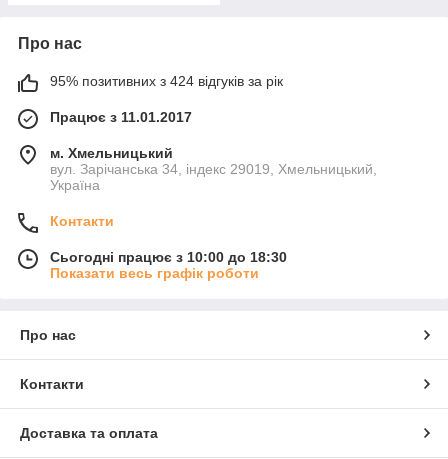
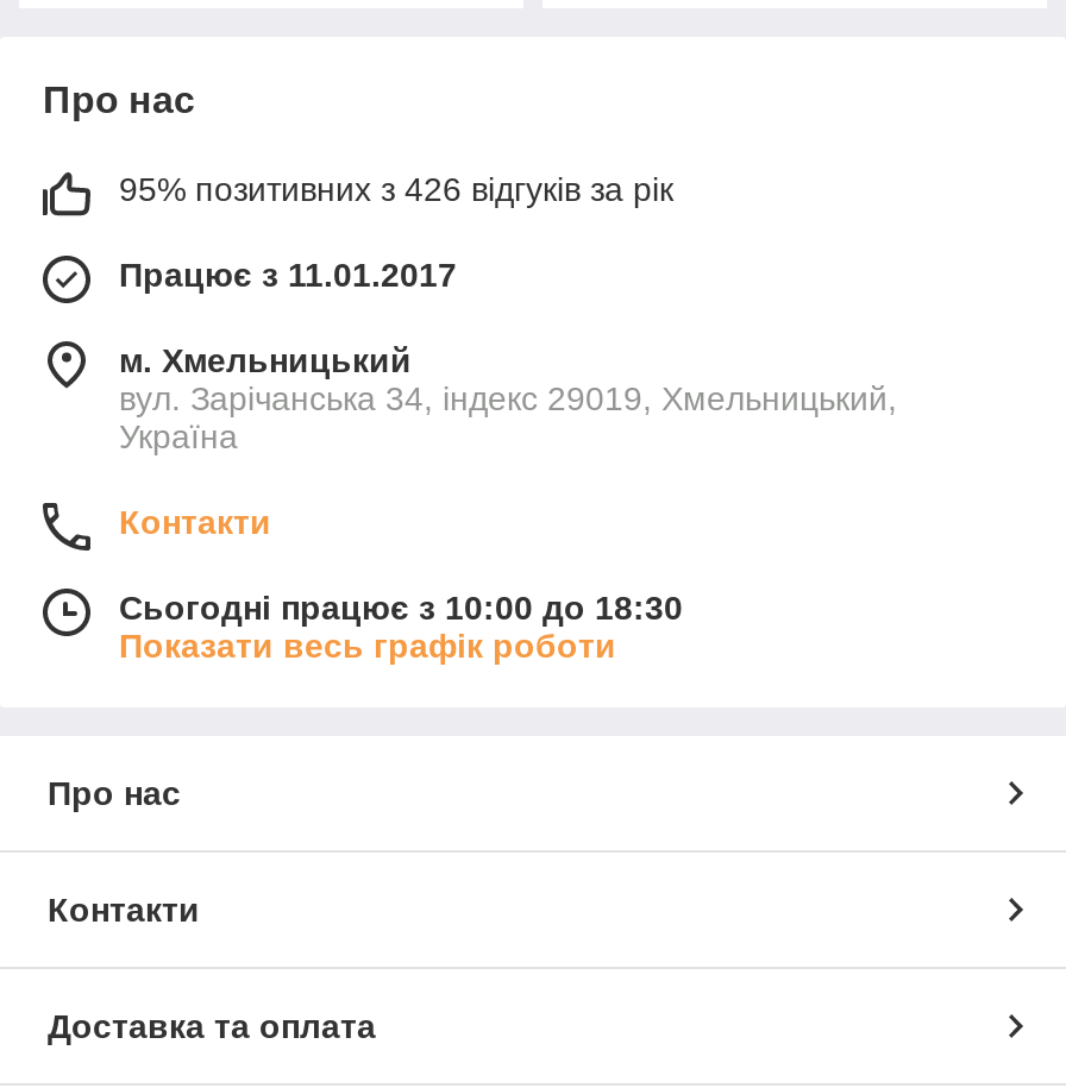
- 95% позитивних з 424 відгуків за рік
+ 95% позитивних з 426 відгуків за рік
